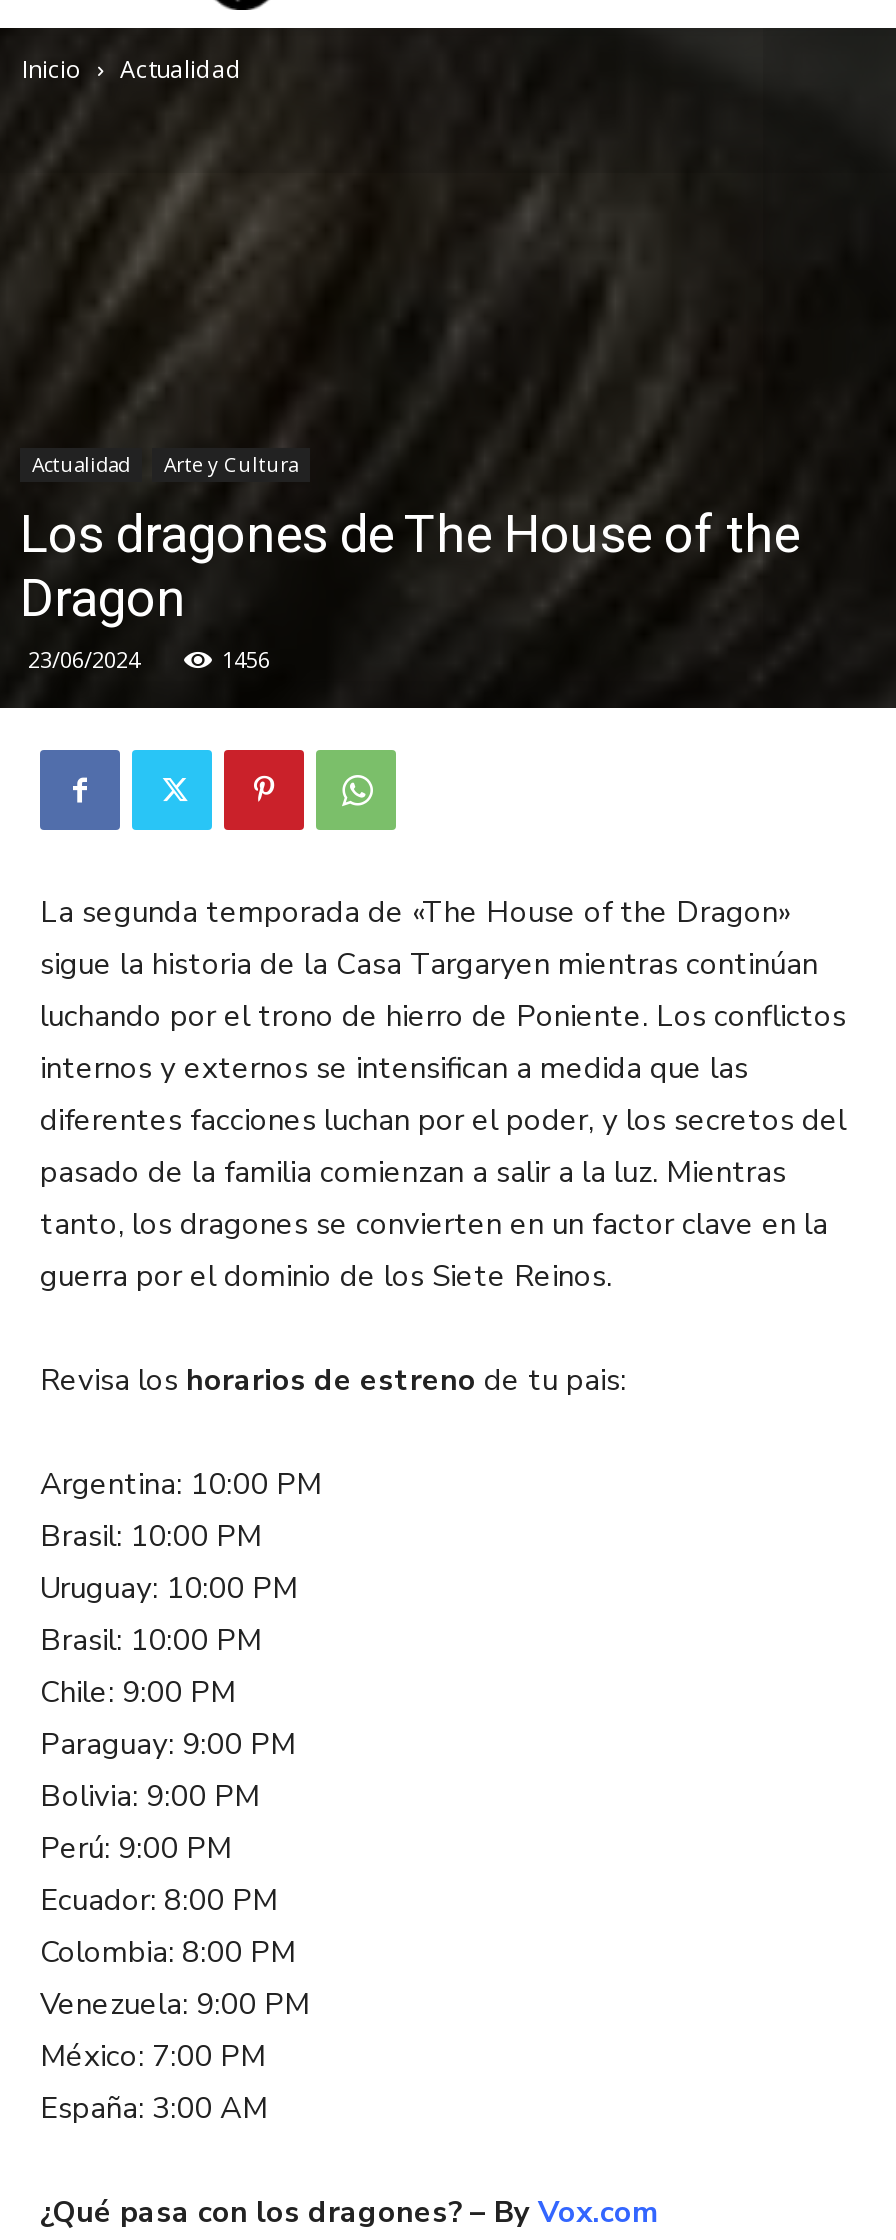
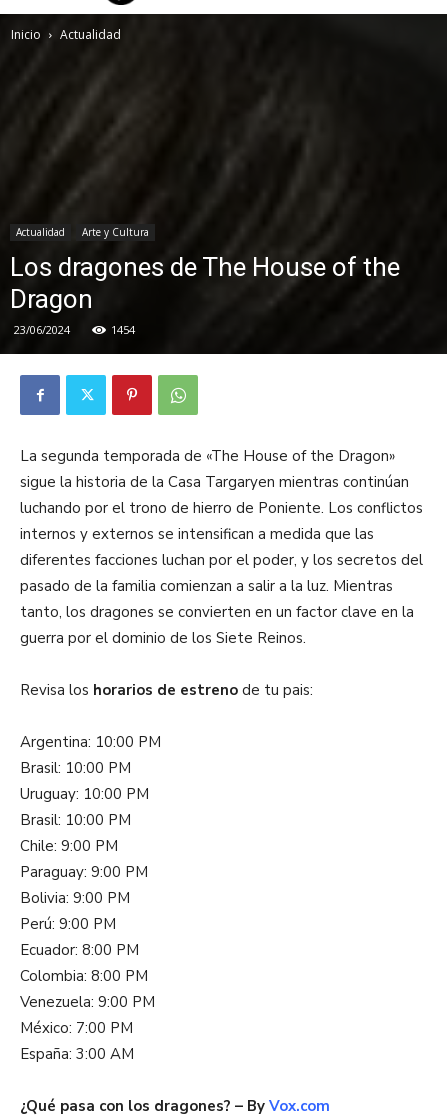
- 1456
+ 1454
